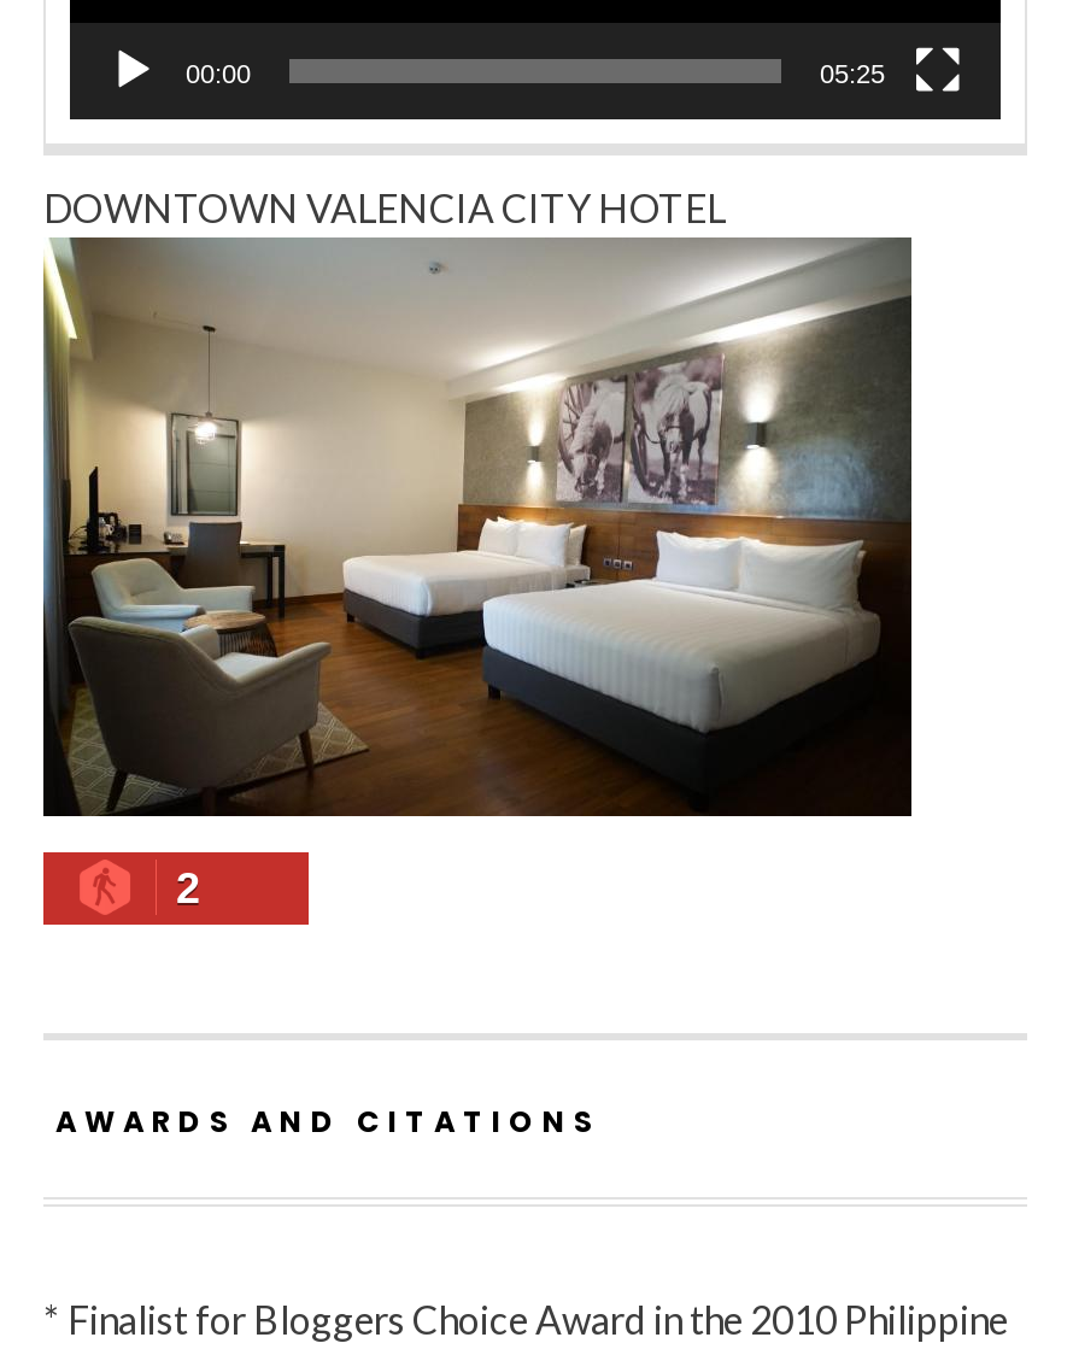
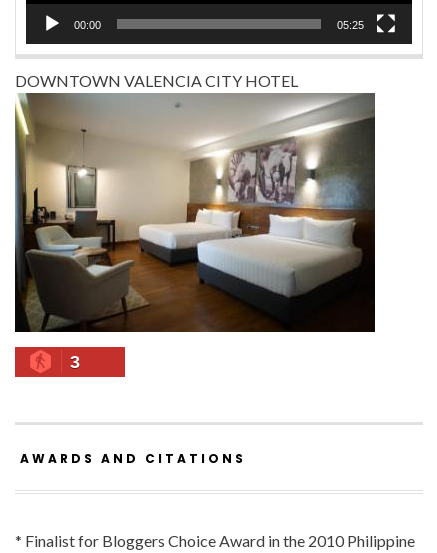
- 2
+ 3
